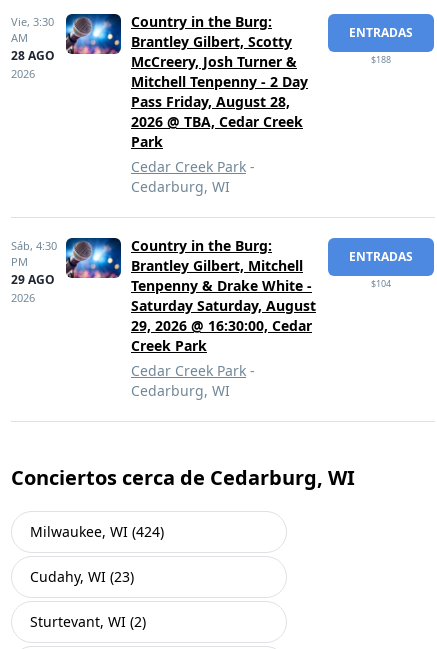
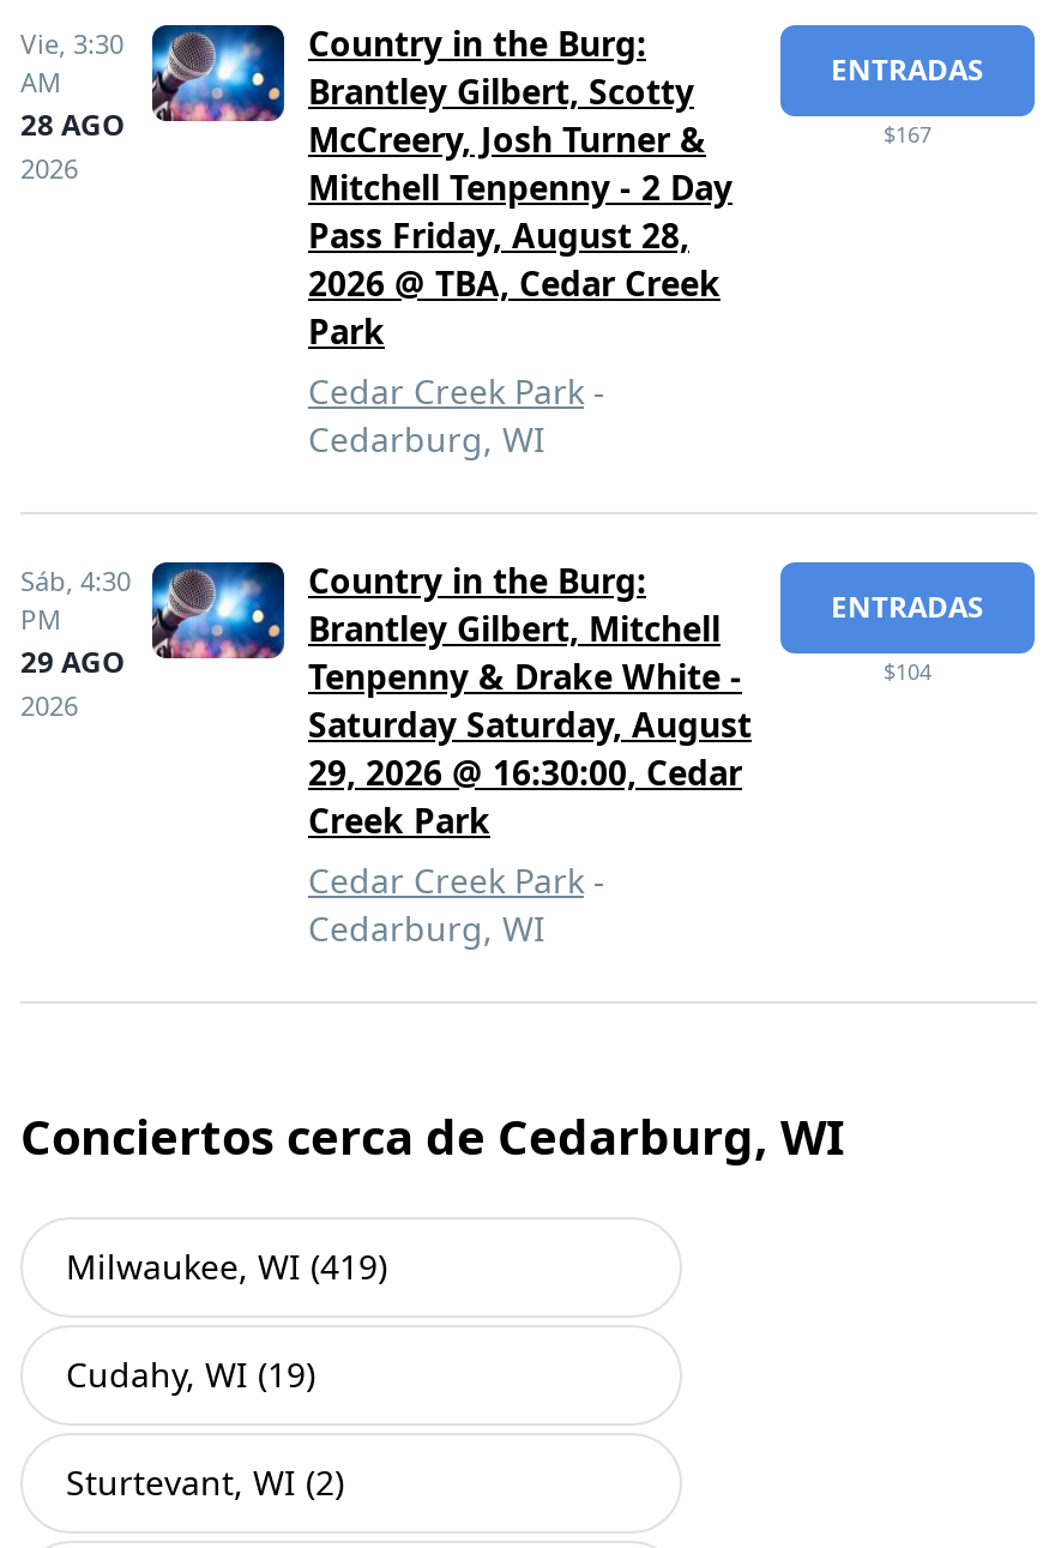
- $188
+ $167

- Milwaukee, WI (424)
+ Milwaukee, WI (419)

- Cudahy, WI (23)
+ Cudahy, WI (19)
